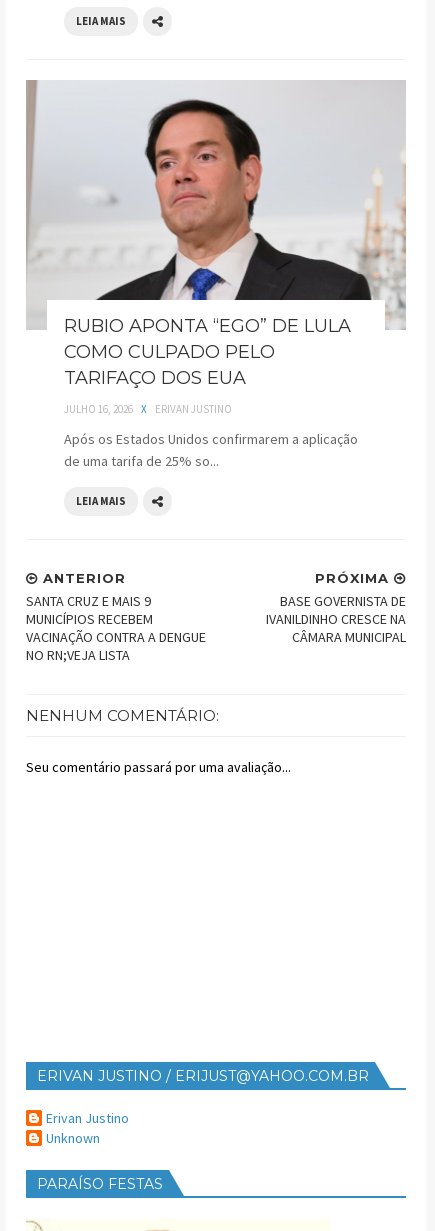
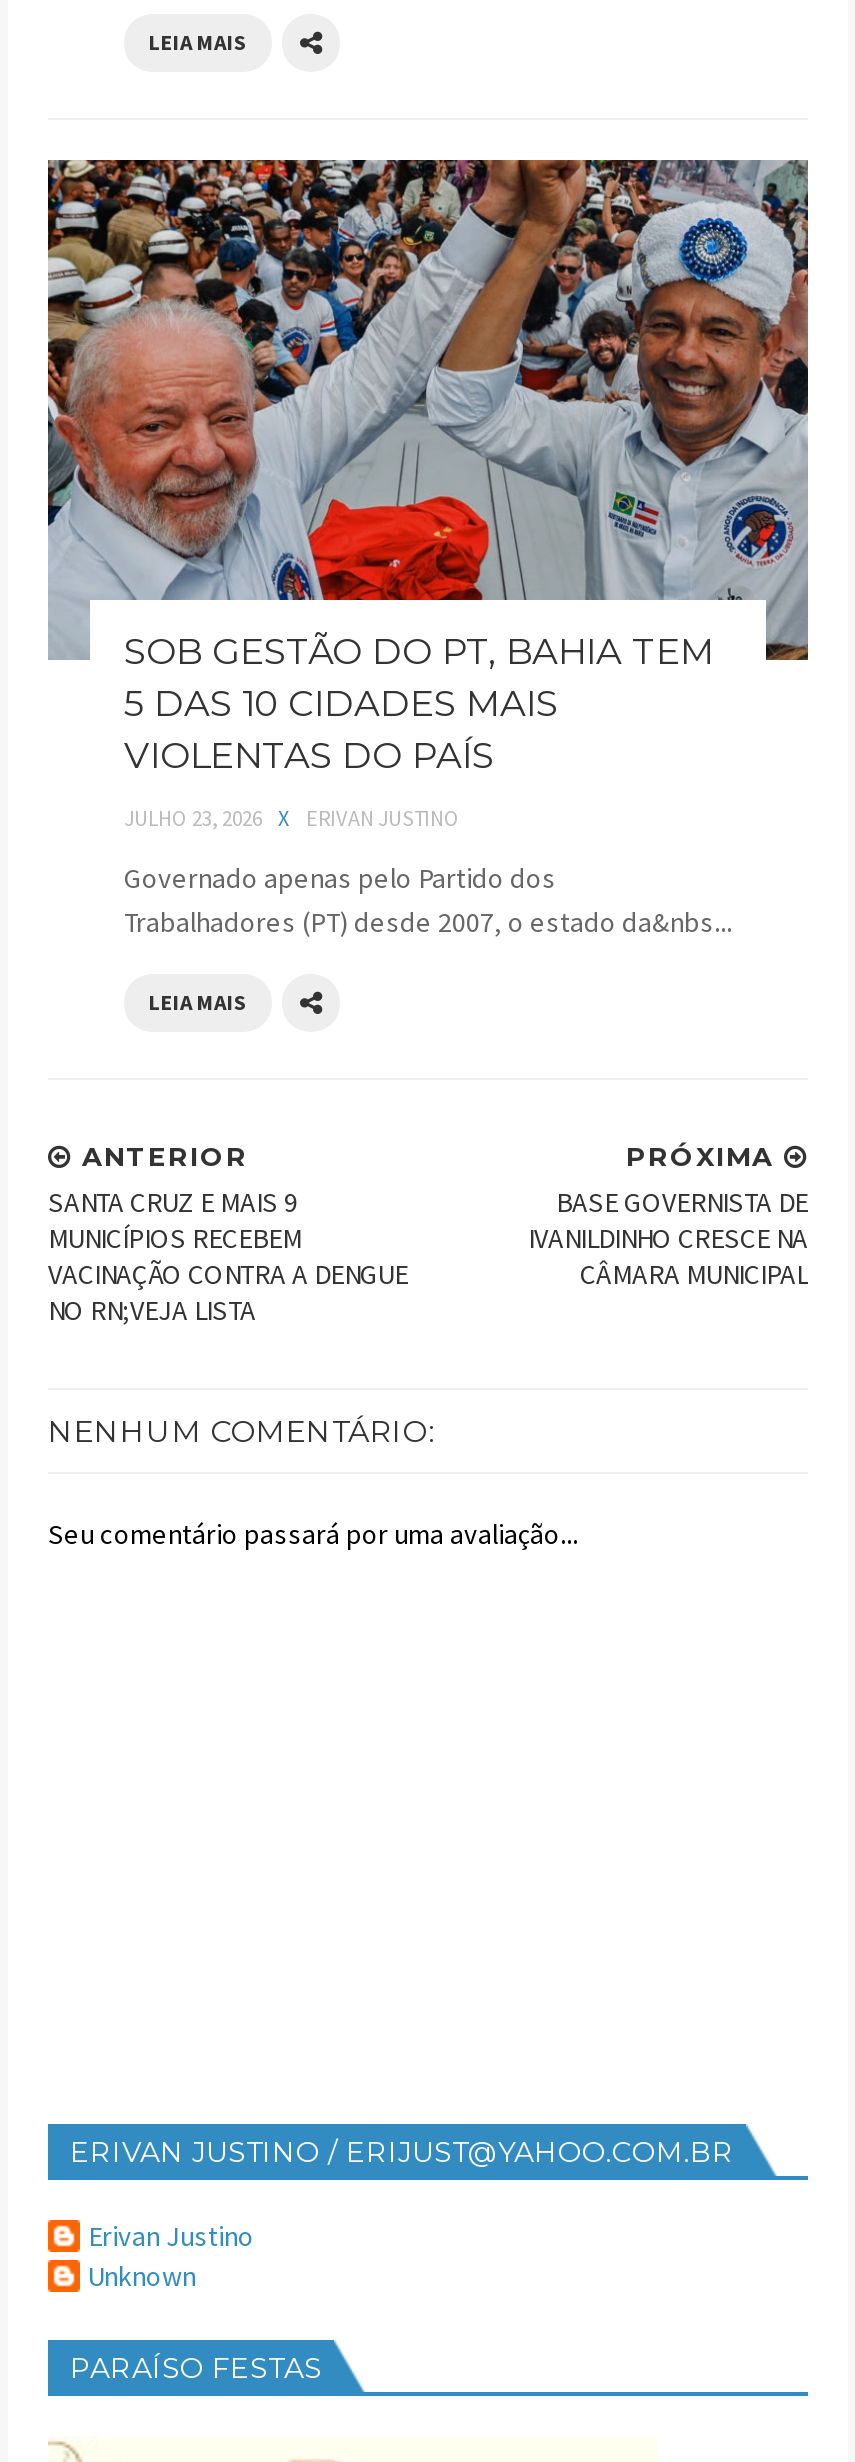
- [image]
- RUBIO APONTA “EGO” DE LULA
- COMO CULPADO PELO
- TARIFAÇO DOS EUA
+ [image]
+ SOB GESTÃO DO PT, BAHIA TEM
+ 5 DAS 10 CIDADES MAIS
+ VIOLENTAS DO PAÍS

- JULHO 16, 2026 X ERIVAN JUSTINO
+ JULHO 23, 2026 X ERIVAN JUSTINO

- Após os Estados Unidos confirmarem a aplicação
- de uma tarifa de 25% so...
+ Governado apenas pelo Partido dos
+ Trabalhadores (PT) desde 2007, o estado da&nbs...
